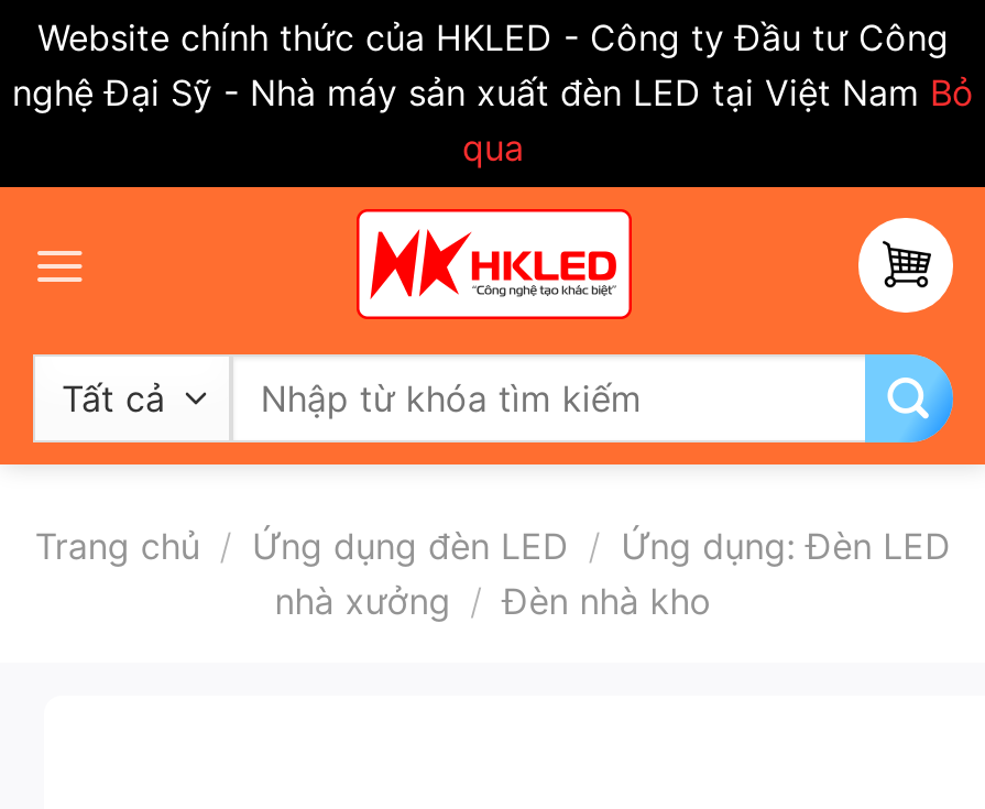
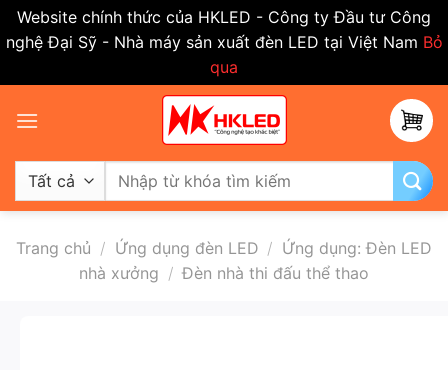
- nhà xưởng / Đèn nhà kho
+ nhà xưởng / Đèn nhà thi đấu thể thao
